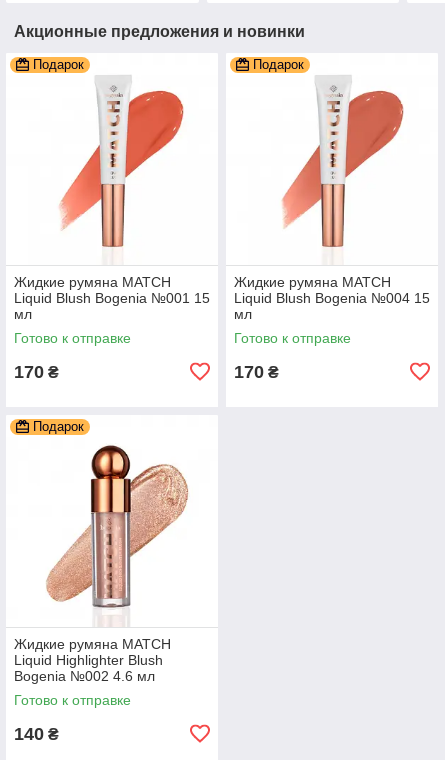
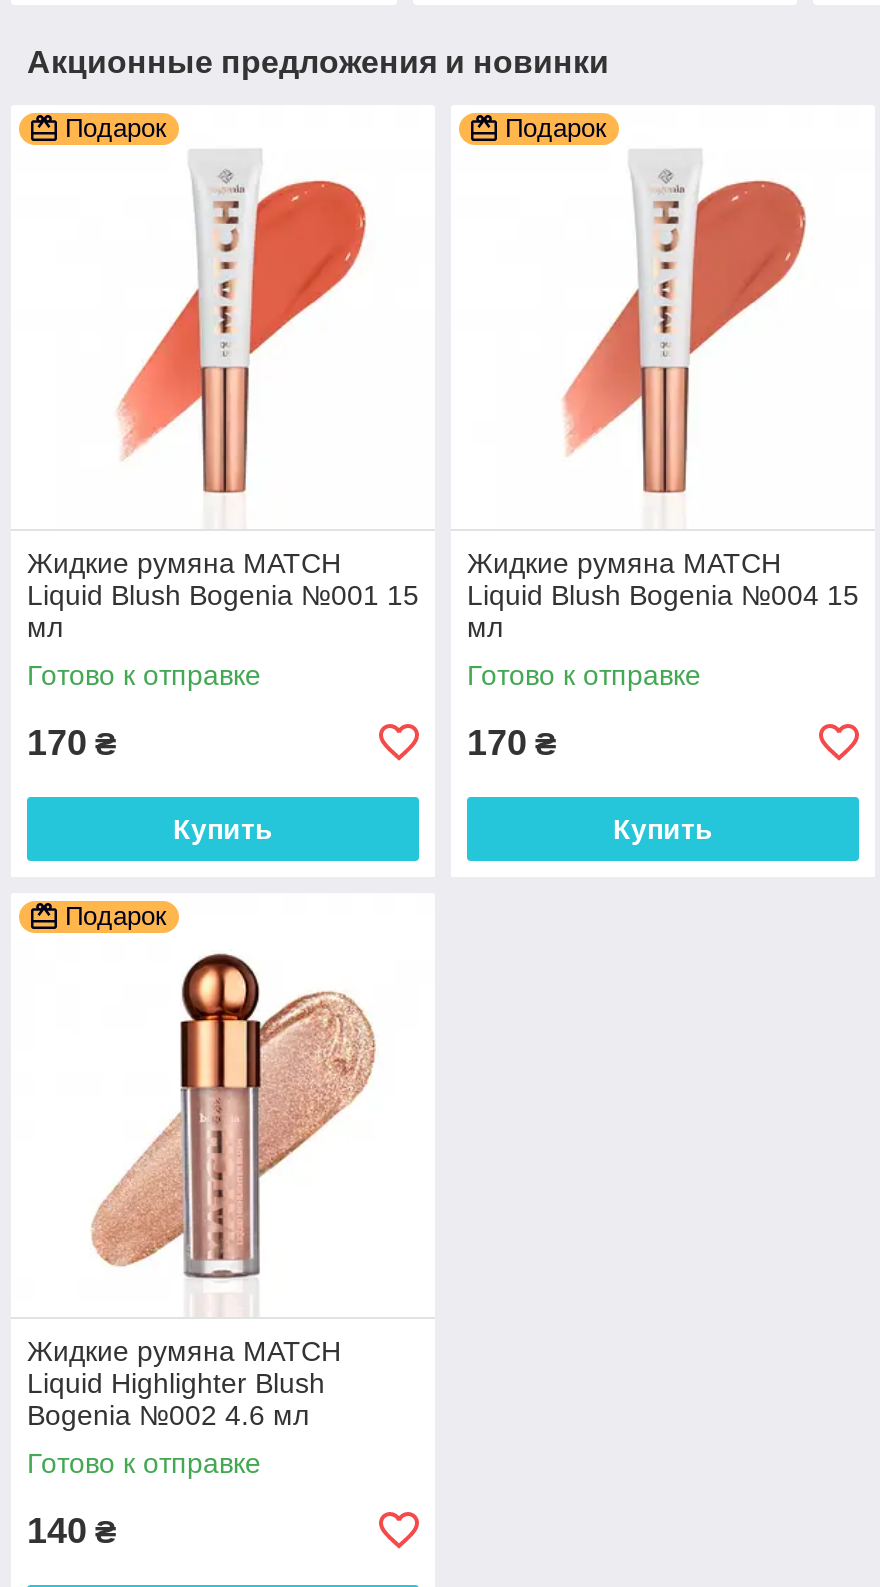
+ Купить

+ Купить
